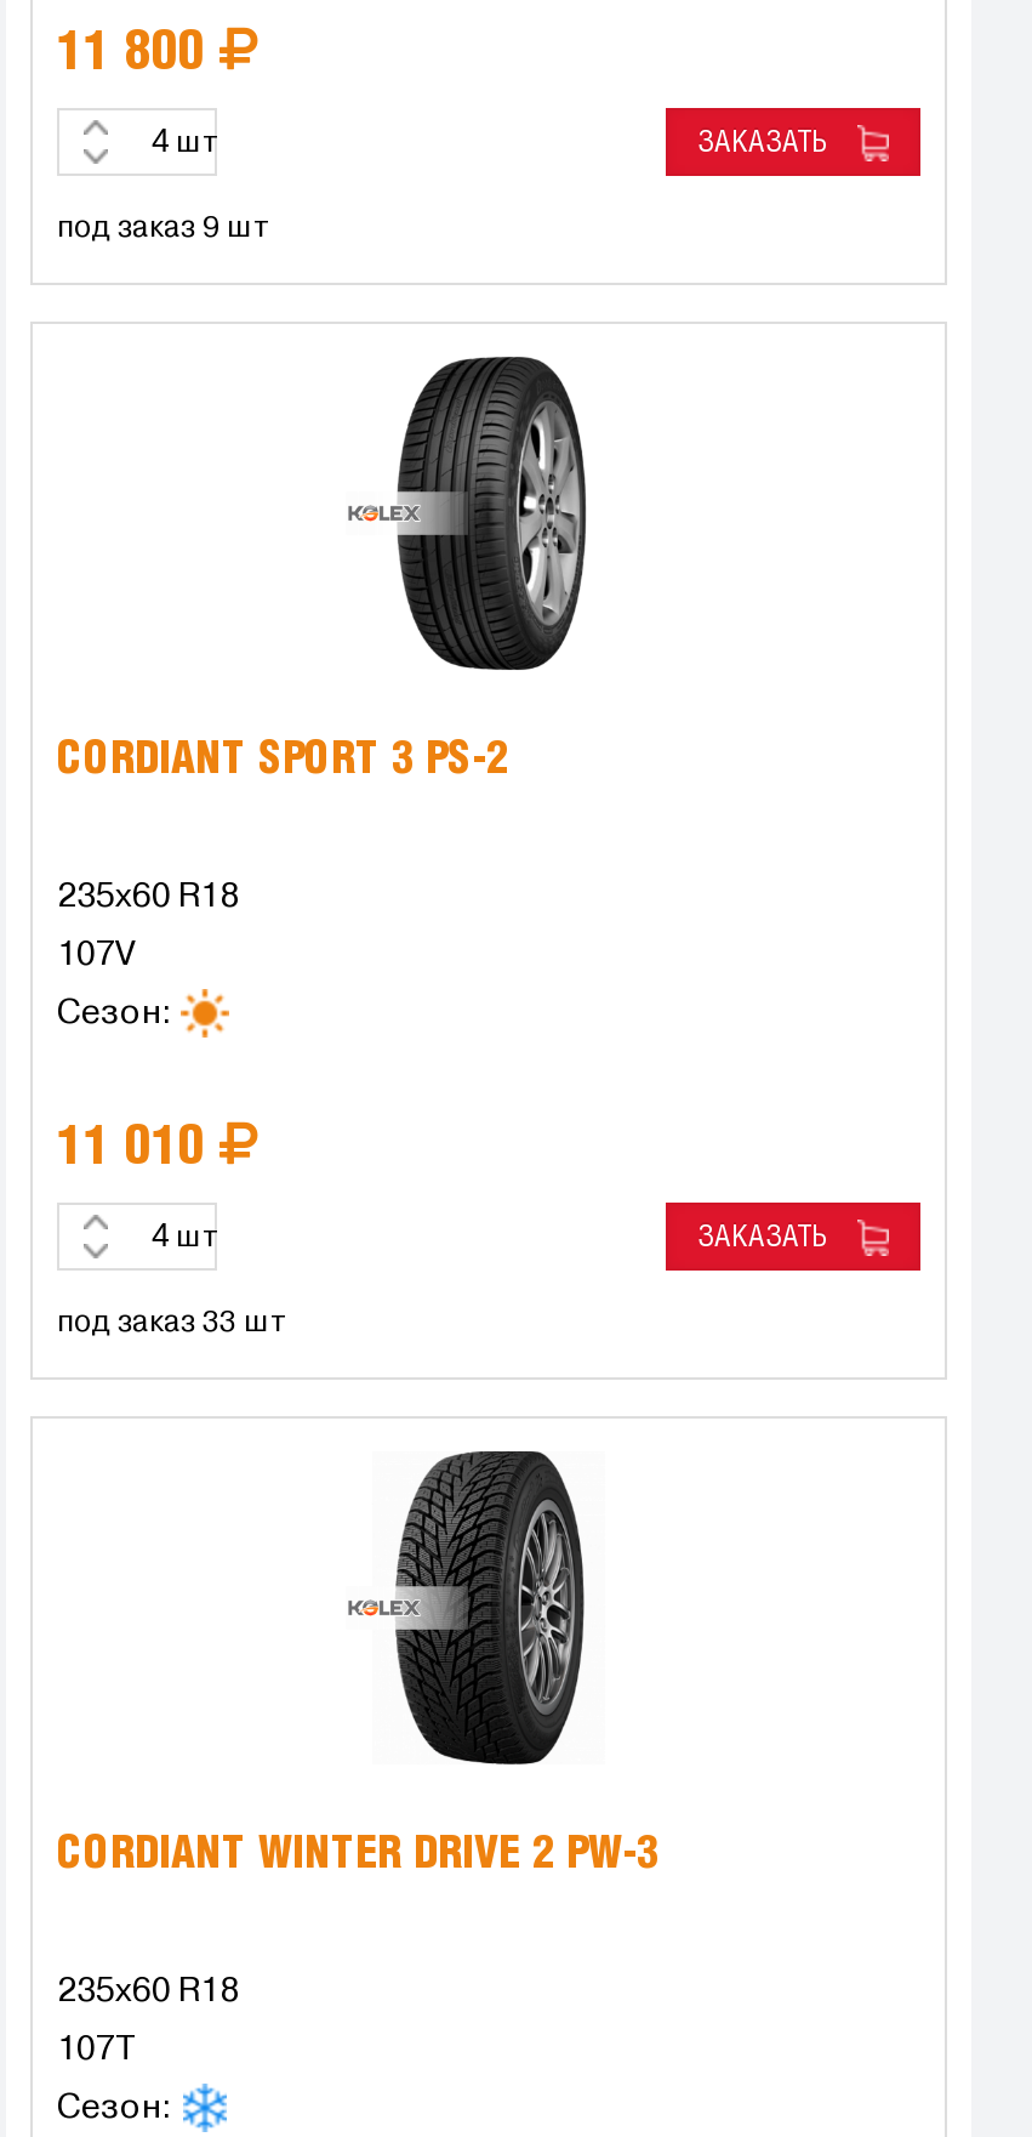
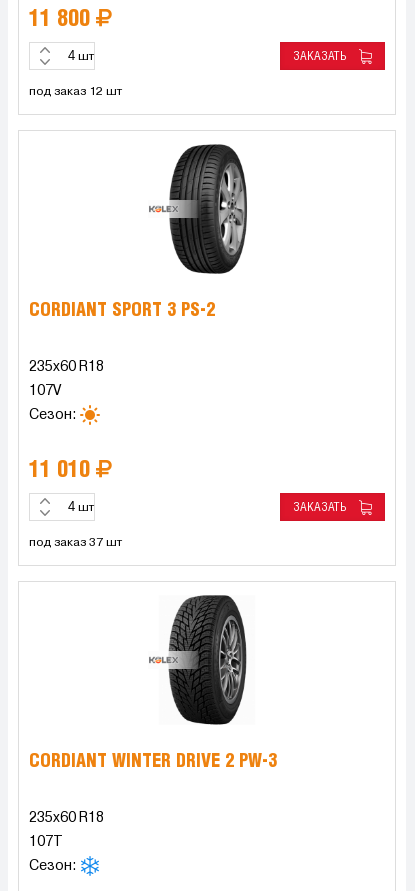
- под заказ 9 шт
+ под заказ 12 шт

- под заказ 33 шт
+ под заказ 37 шт
